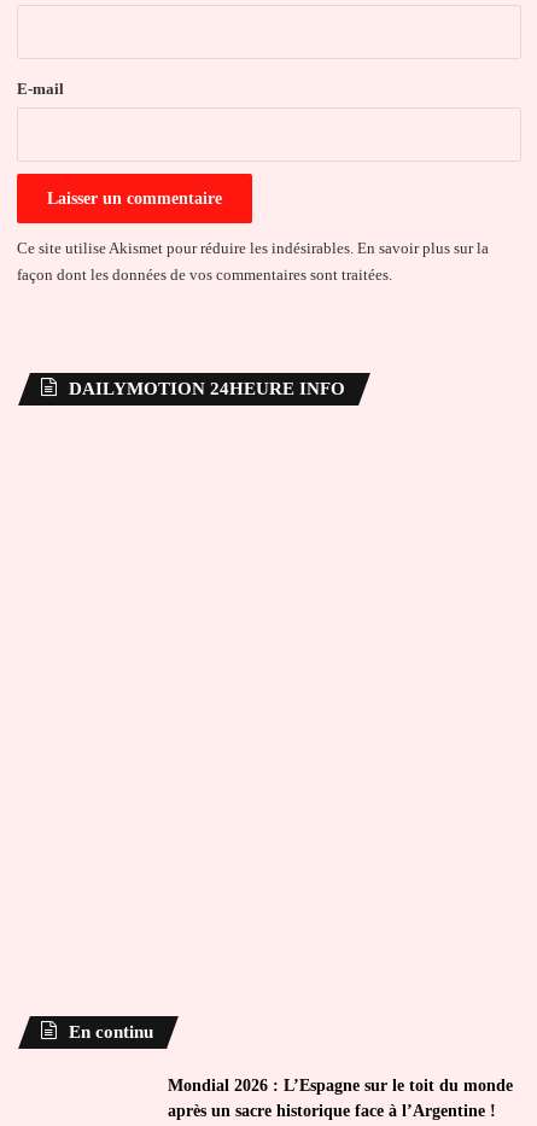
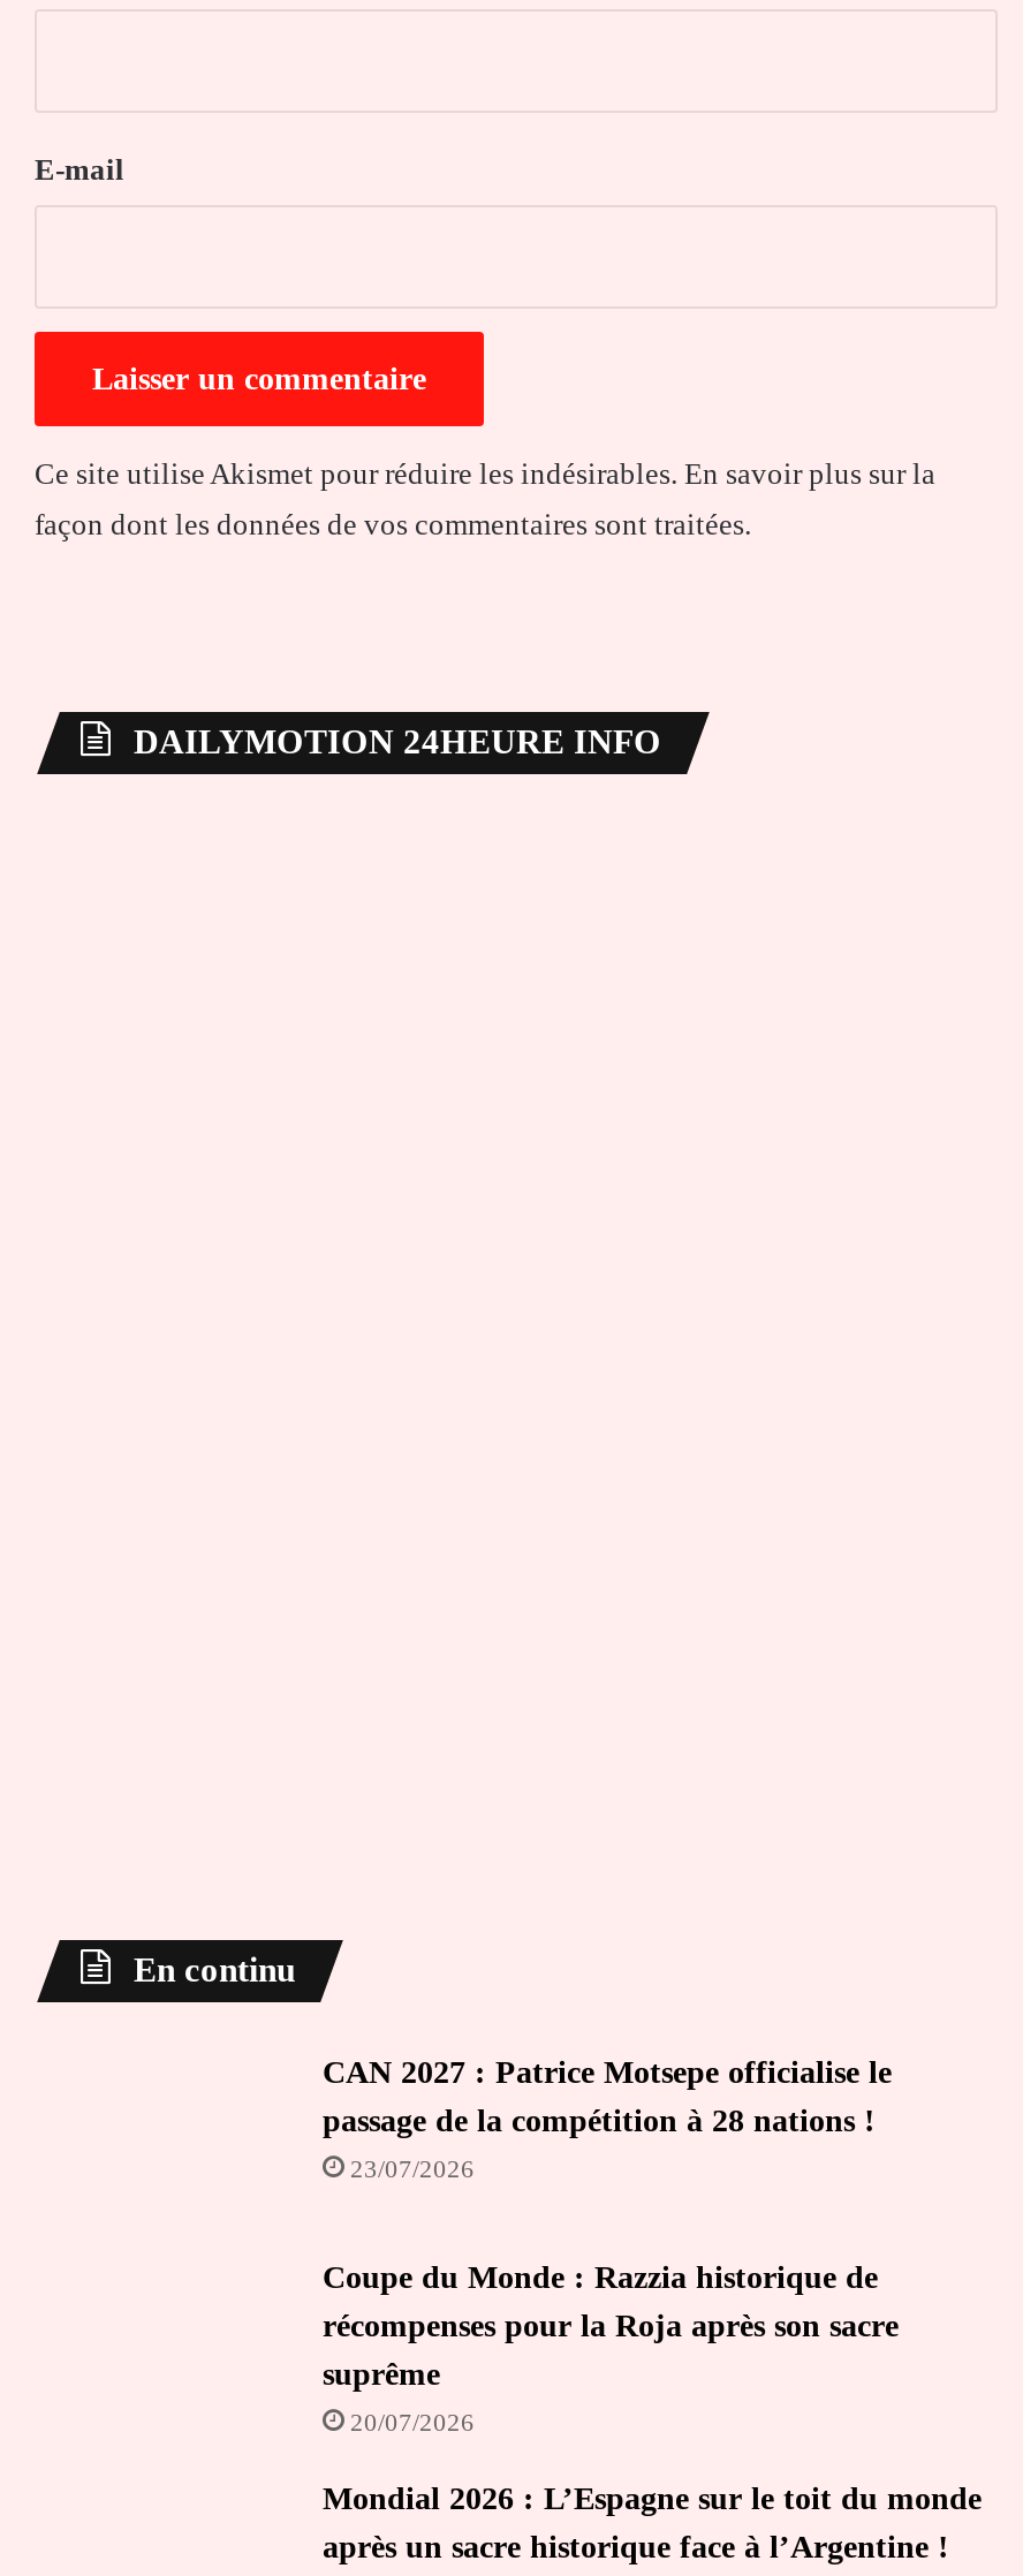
+ CAN 2027 : Patrice Motsepe officialise le
+ passage de la compétition à 28 nations !
+ 23/07/2026
+ Coupe du Monde : Razzia historique de
+ récompenses pour la Roja après son sacre
+ suprême
+ 20/07/2026
